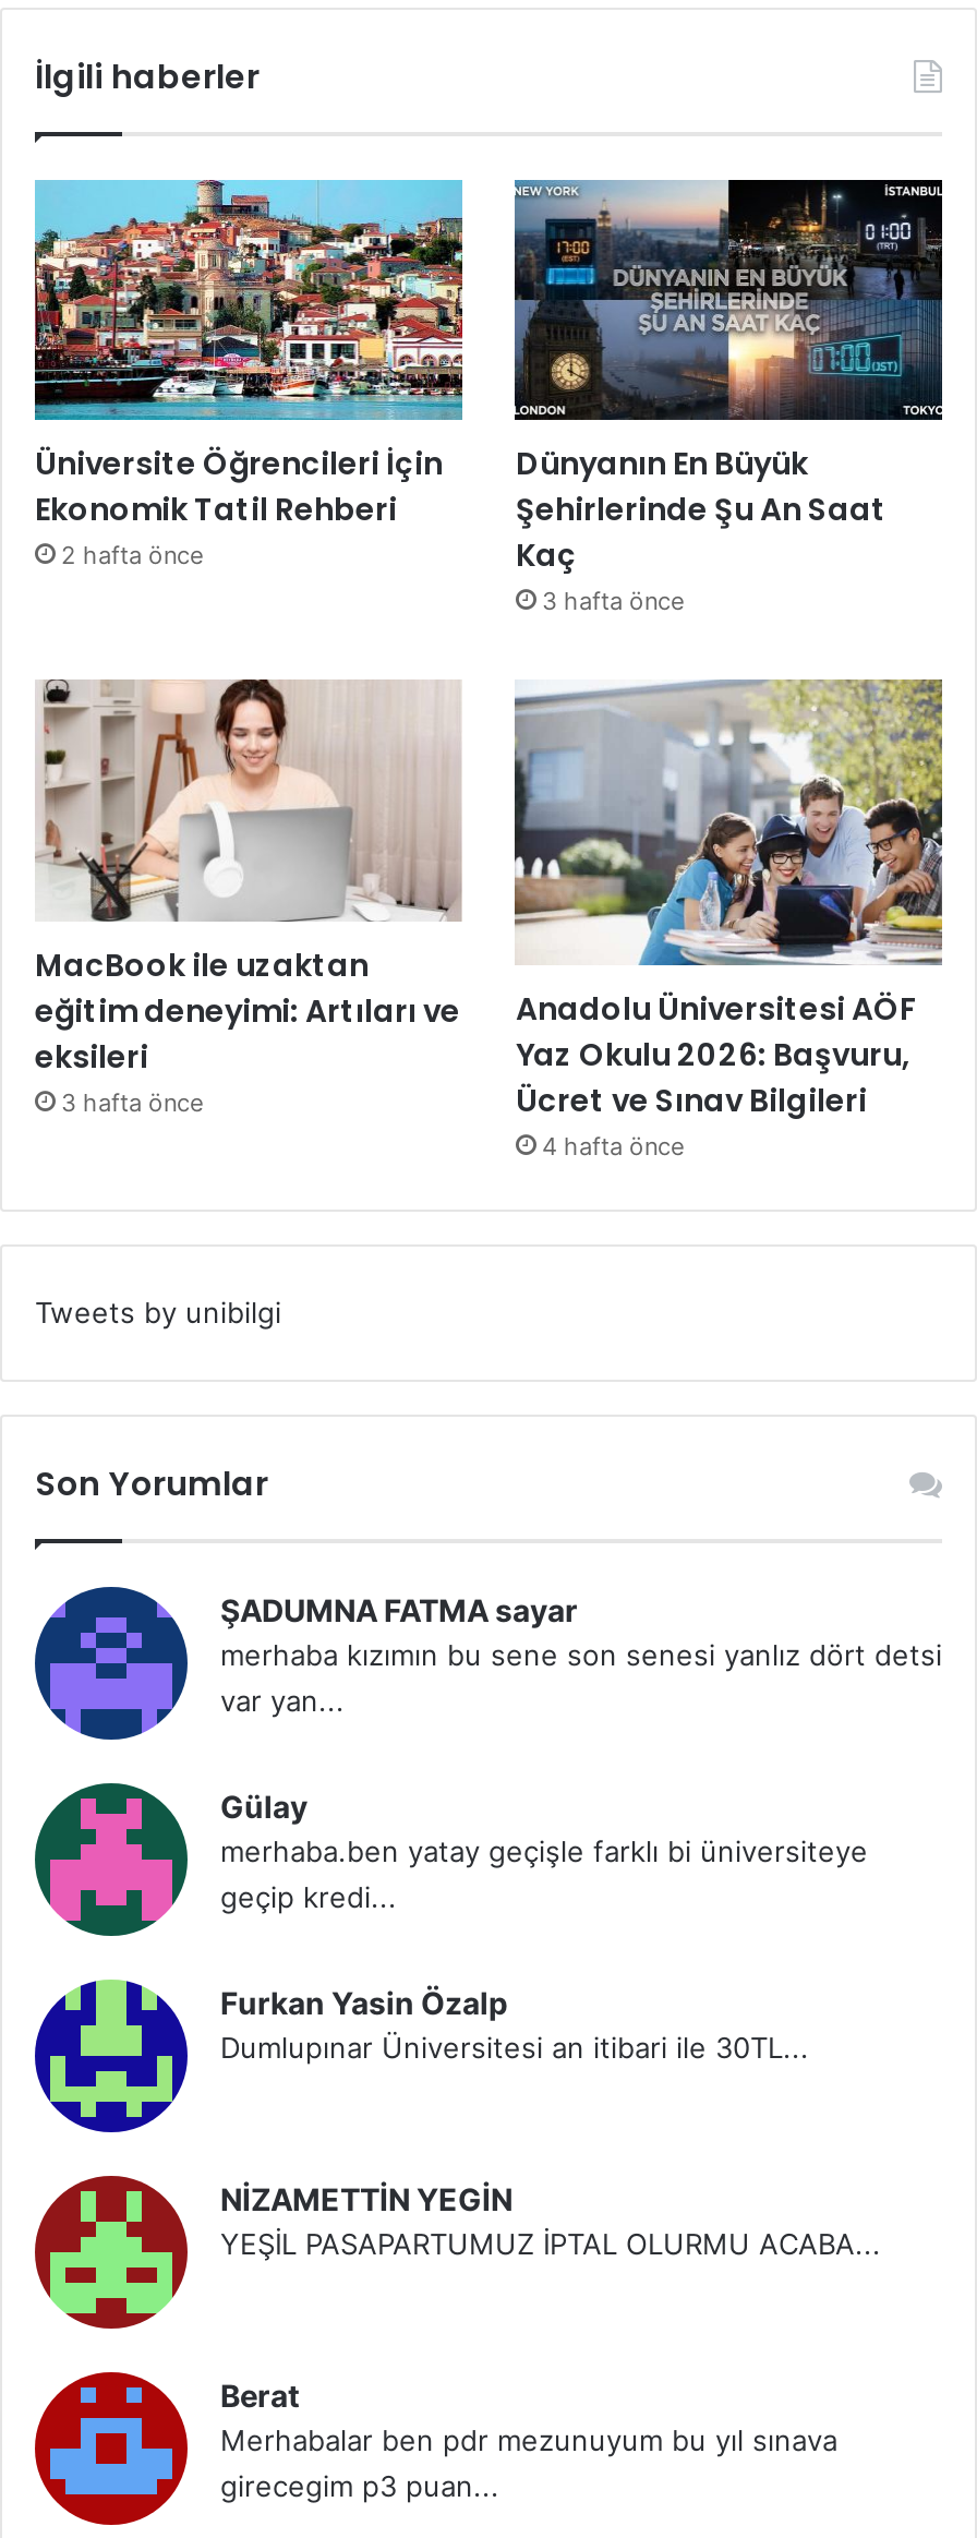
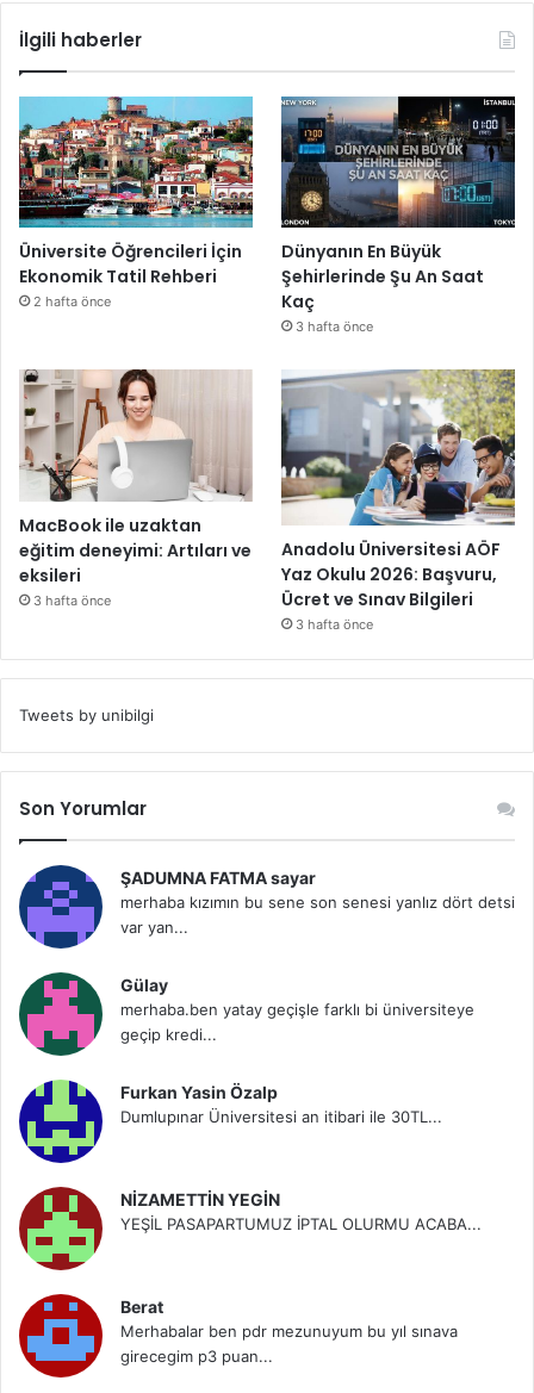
- 4 hafta önce
+ 3 hafta önce
